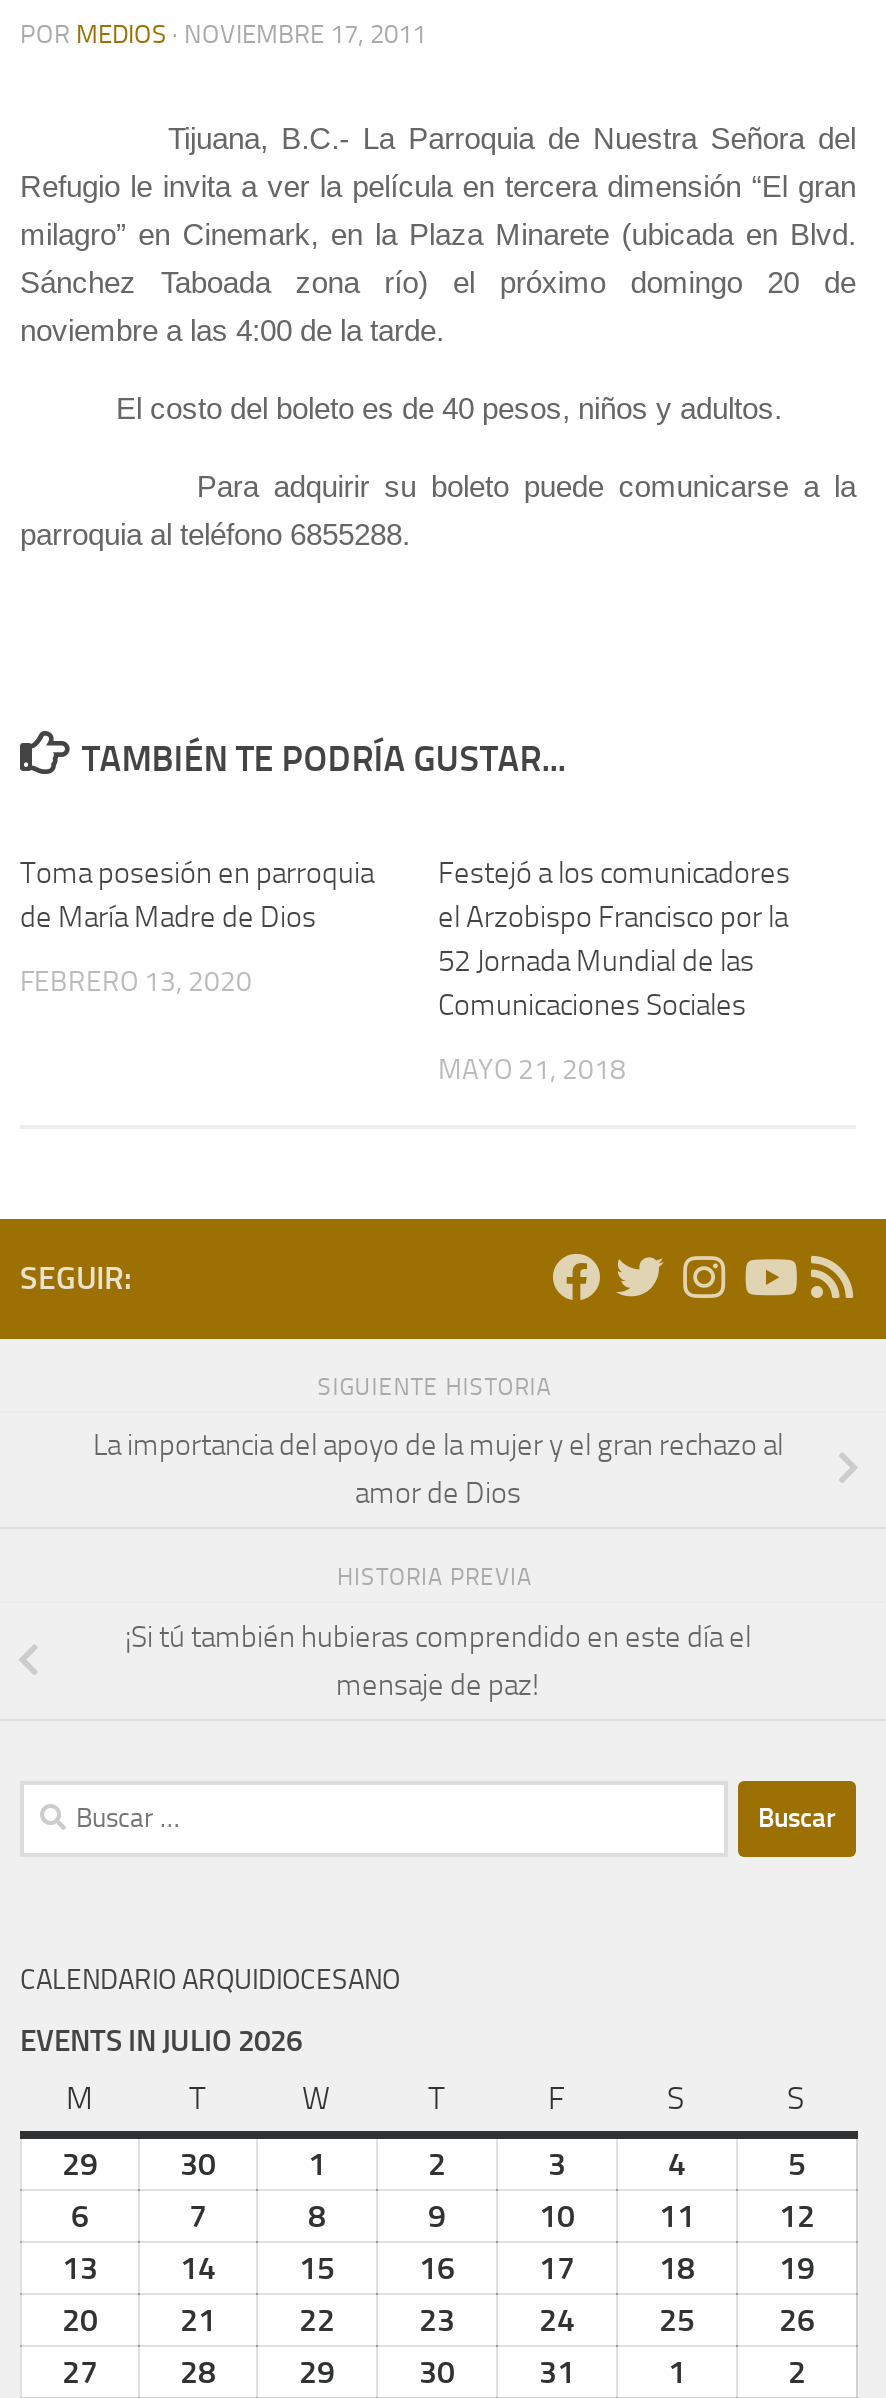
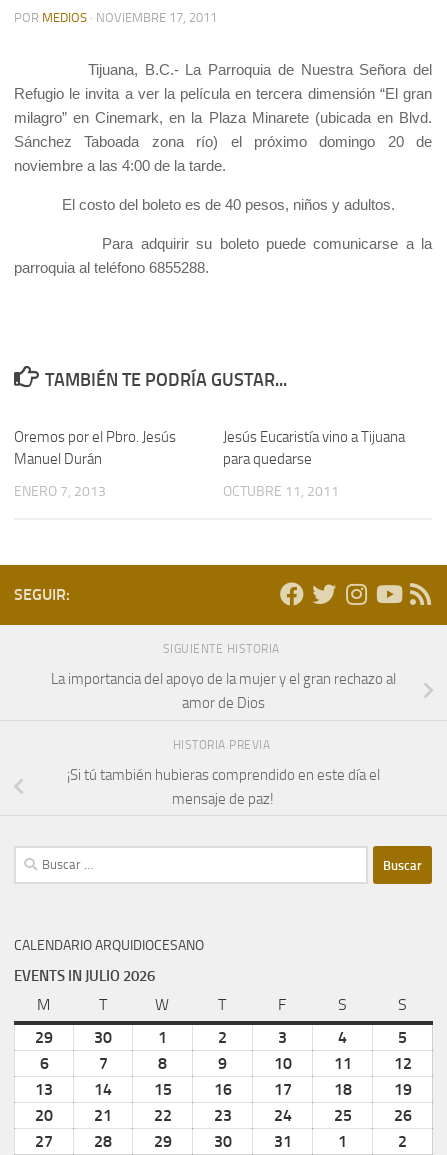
- Toma posesión en parroquia
- de María Madre de Dios
+ Oremos por el Pbro. Jesús
+ Manuel Durán

- Festejó a los comunicadores
- el Arzobispo Francisco por la
- 52 Jornada Mundial de las
- Comunicaciones Sociales
+ Jesús Eucaristía vino a Tijuana
+ para quedarse

- FEBRERO 13, 2020
+ ENERO 7, 2013

- MAYO 21, 2018
+ OCTUBRE 11, 2011
